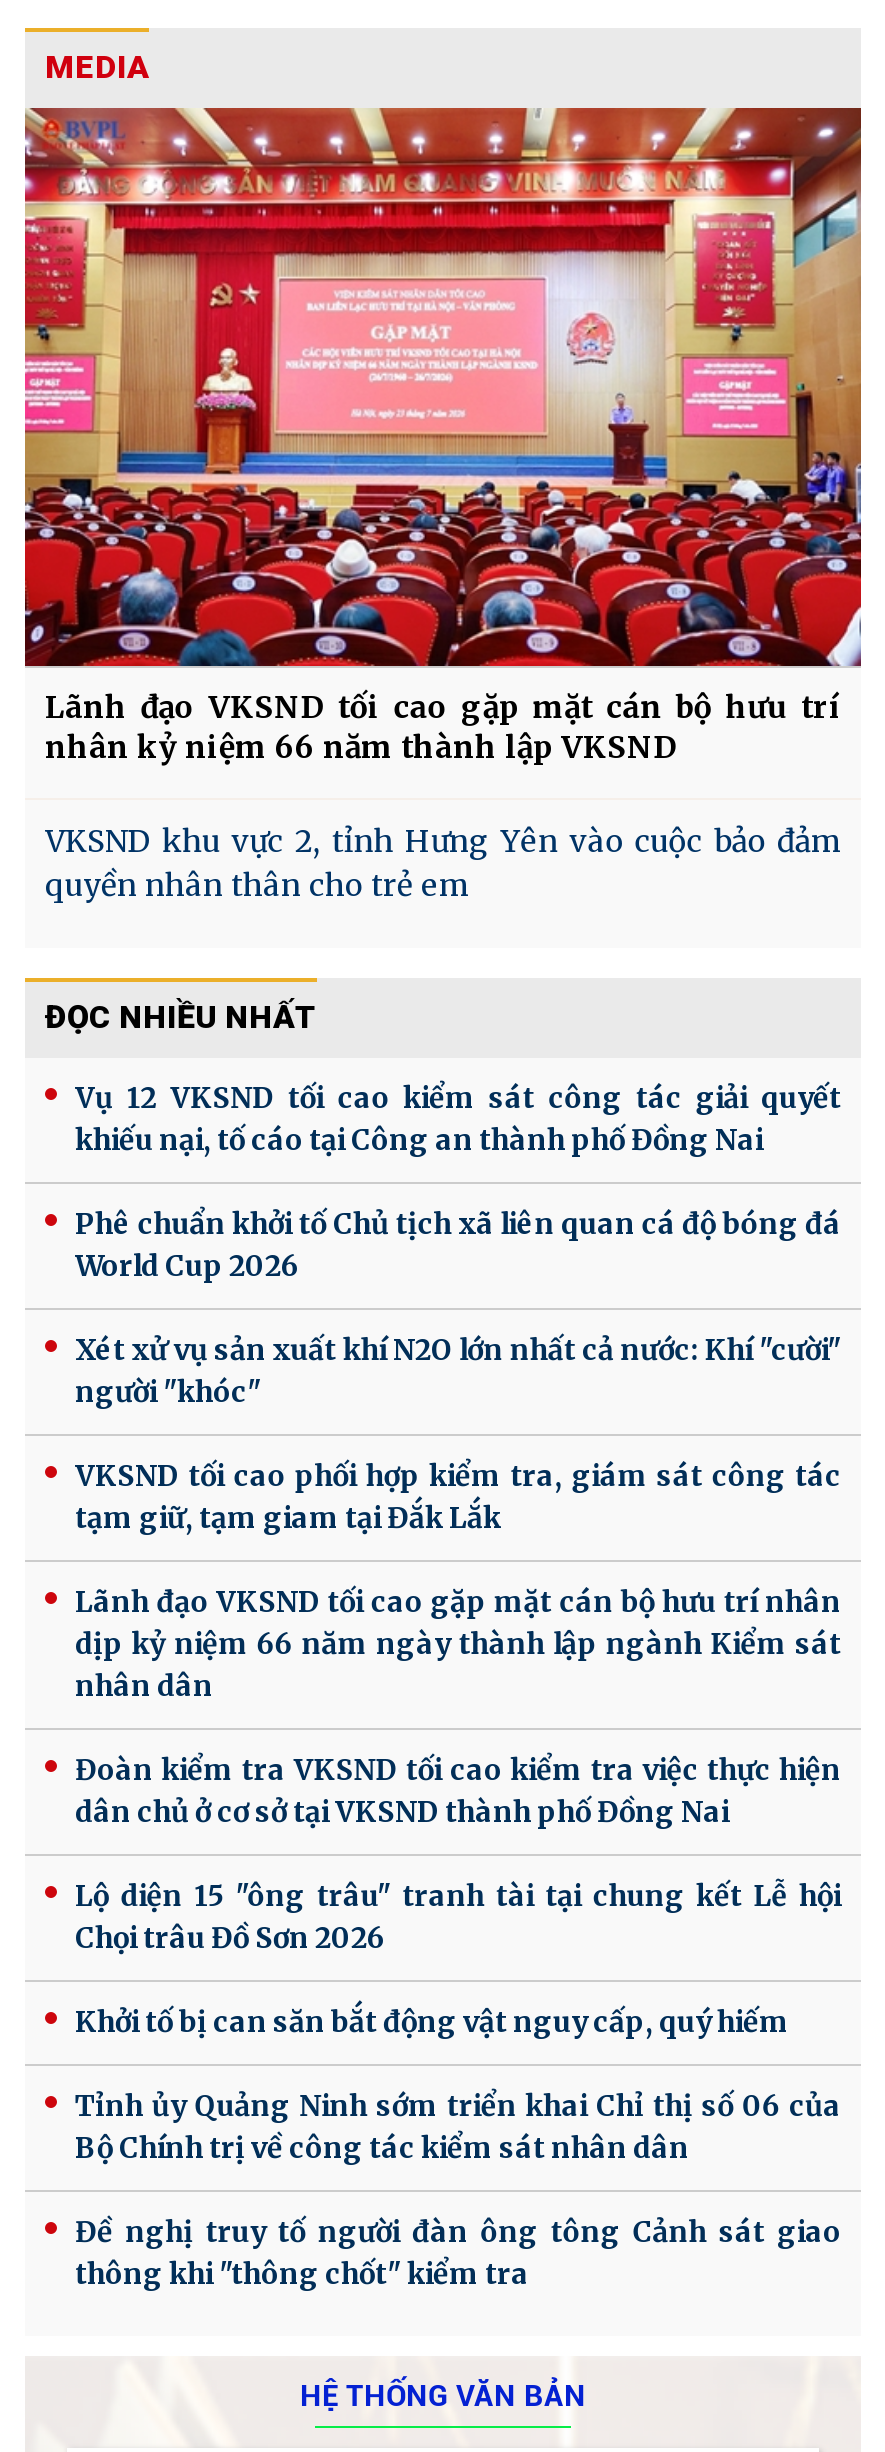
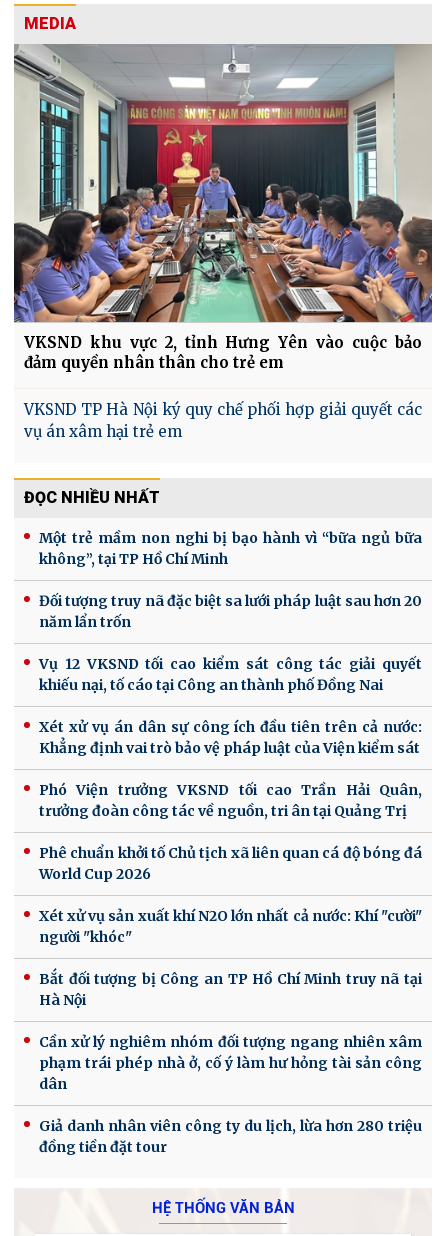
- [image]
- Lãnh đạo VKSND tối cao gặp mặt cán bộ hưu trí
- nhân kỷ niệm 66 năm thành lập VKSND
+ [image]
+ VKSND khu vực 2, tỉnh Hưng Yên vào cuộc bảo
+ đảm quyền nhân thân cho trẻ em

- VKSND khu vực 2, tỉnh Hưng Yên vào cuộc bảo đảm
- quyền nhân thân cho trẻ em
+ VKSND TP Hà Nội ký quy chế phối hợp giải quyết các
+ vụ án xâm hại trẻ em

+ Một trẻ mầm non nghi bị bạo hành vì “bữa ngủ bữa
+ không”, tại TP Hồ Chí Minh
+ Đối tượng truy nã đặc biệt sa lưới pháp luật sau hơn 20
+ năm lẩn trốn

moved down: Vụ 12 VKSND tối cao kiểm sát công tác giải quyết | khiếu nại, tố cáo tại Công an thành phố Đồng Nai

+ Xét xử vụ án dân sự công ích đầu tiên trên cả nước:
+ Khẳng định vai trò bảo vệ pháp luật của Viện kiểm sát
+ Phó Viện trưởng VKSND tối cao Trần Hải Quân,
+ trưởng đoàn công tác về nguồn, tri ân tại Quảng Trị

moved down: Phê chuẩn khởi tố Chủ tịch xã liên quan cá độ bóng đá | World Cup 2026 | Xét xử vụ sản xuất khí N2O lớn nhất cả nước: Khí "cười" | người "khóc"

- VKSND tối cao phối hợp kiểm tra, giám sát công tác
- tạm giữ, tạm giam tại Đắk Lắk
- Lãnh đạo VKSND tối cao gặp mặt cán bộ hưu trí nhân
- dịp kỷ niệm 66 năm ngày thành lập ngành Kiểm sát
- nhân dân
- Đoàn kiểm tra VKSND tối cao kiểm tra việc thực hiện
- dân chủ ở cơ sở tại VKSND thành phố Đồng Nai
- Lộ diện 15 "ông trâu" tranh tài tại chung kết Lễ hội
- Chọi trâu Đồ Sơn 2026
- Khởi tố bị can săn bắt động vật nguy cấp, quý hiếm
- Tỉnh ủy Quảng Ninh sớm triển khai Chỉ thị số 06 của
- Bộ Chính trị về công tác kiểm sát nhân dân
- Đề nghị truy tố người đàn ông tông Cảnh sát giao
- thông khi "thông chốt" kiểm tra
+ Bắt đối tượng bị Công an TP Hồ Chí Minh truy nã tại
+ Hà Nội
+ Cần xử lý nghiêm nhóm đối tượng ngang nhiên xâm
+ phạm trái phép nhà ở, cố ý làm hư hỏng tài sản công
+ dân
+ Giả danh nhân viên công ty du lịch, lừa hơn 280 triệu
+ đồng tiền đặt tour
